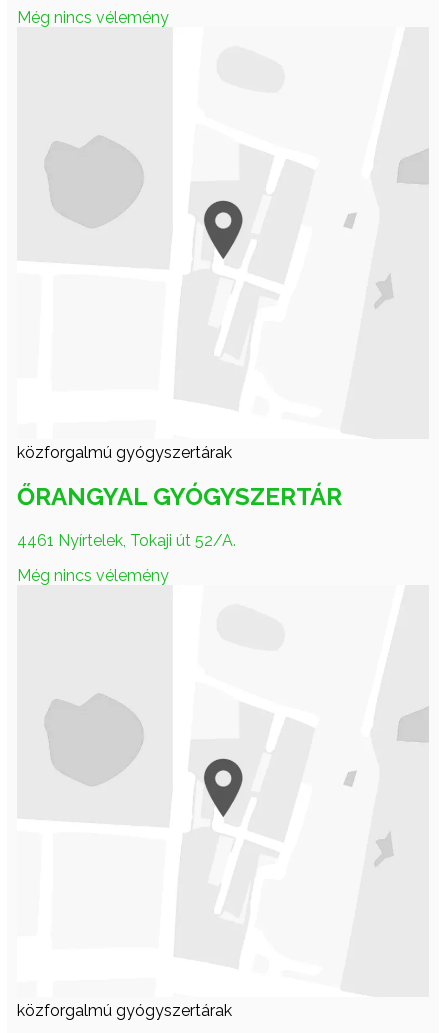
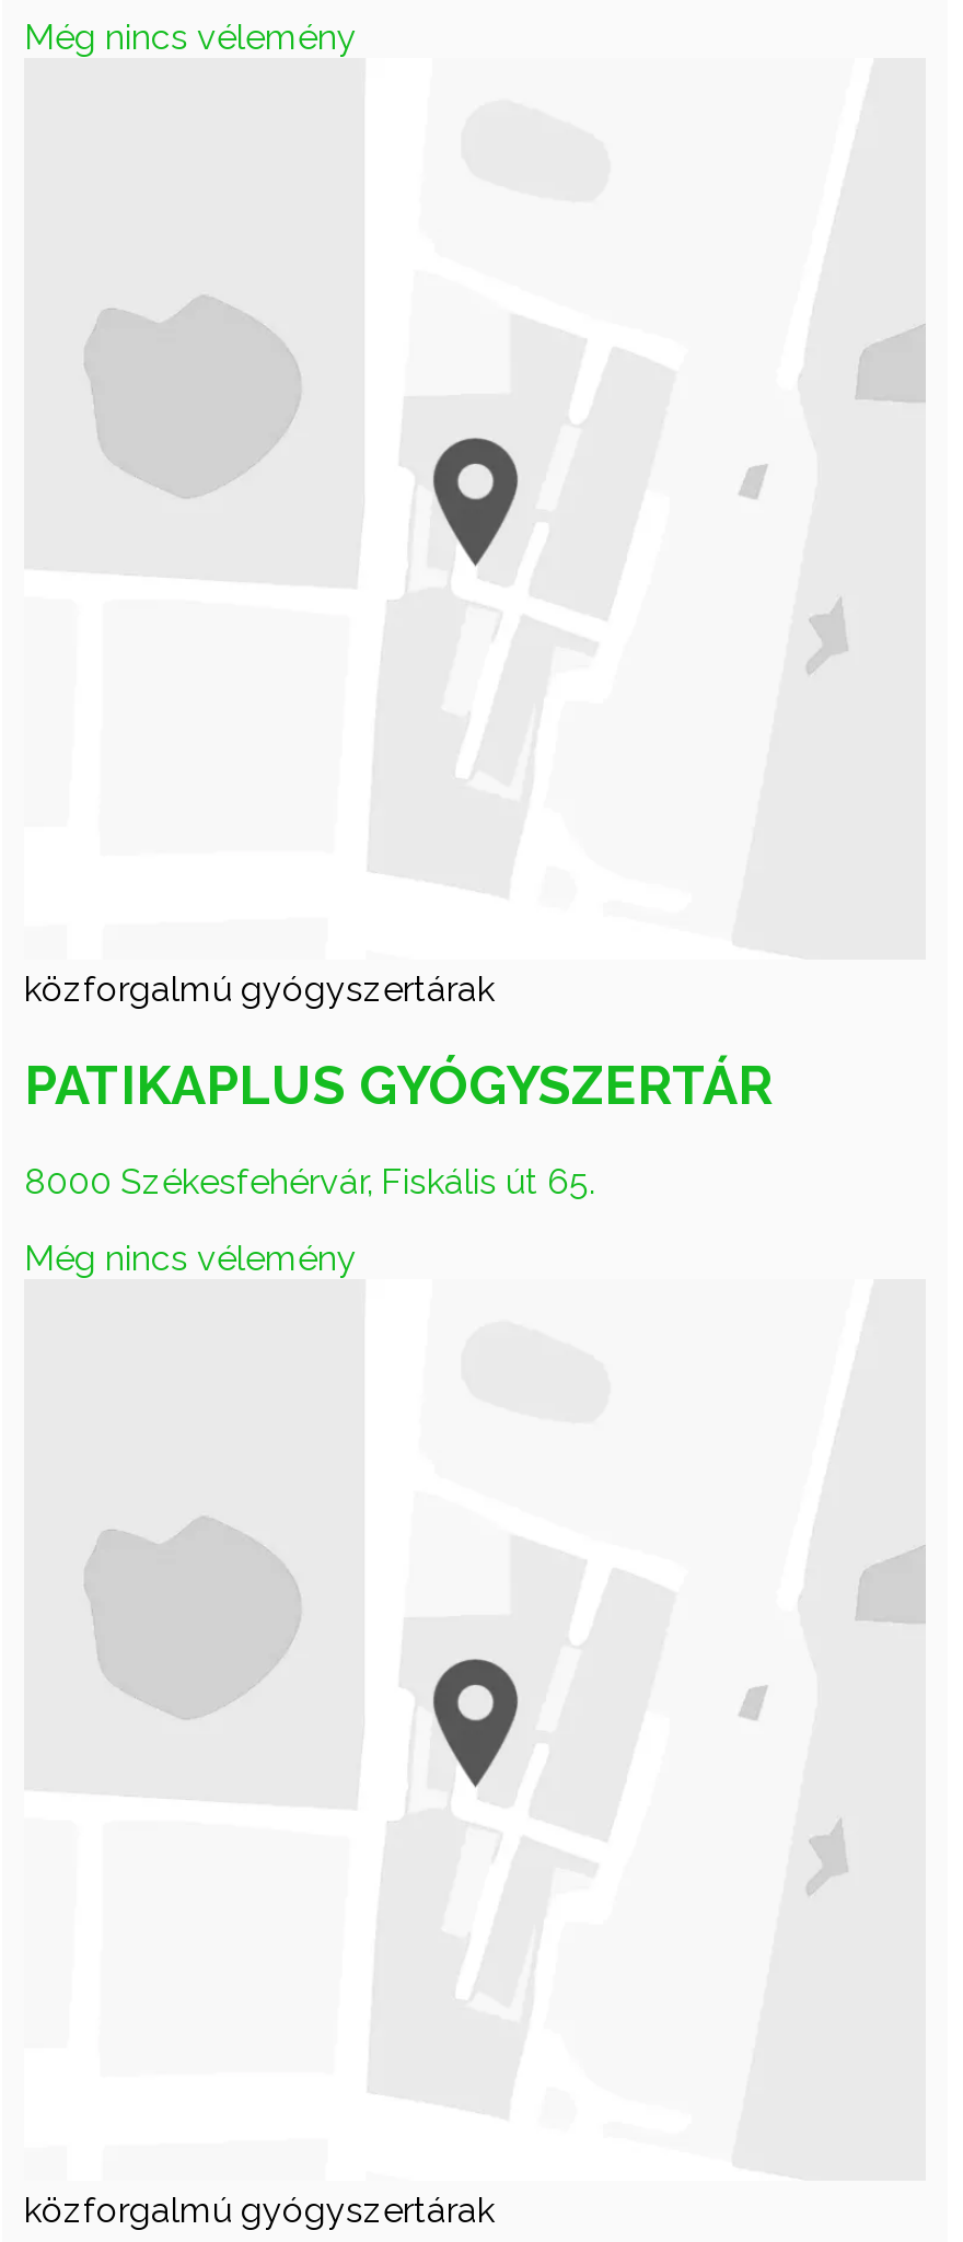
- ŐRANGYAL GYÓGYSZERTÁR
+ PATIKAPLUS GYÓGYSZERTÁR

- 4461 Nyírtelek, Tokaji út 52/A.
+ 8000 Székesfehérvár, Fiskális út 65.
